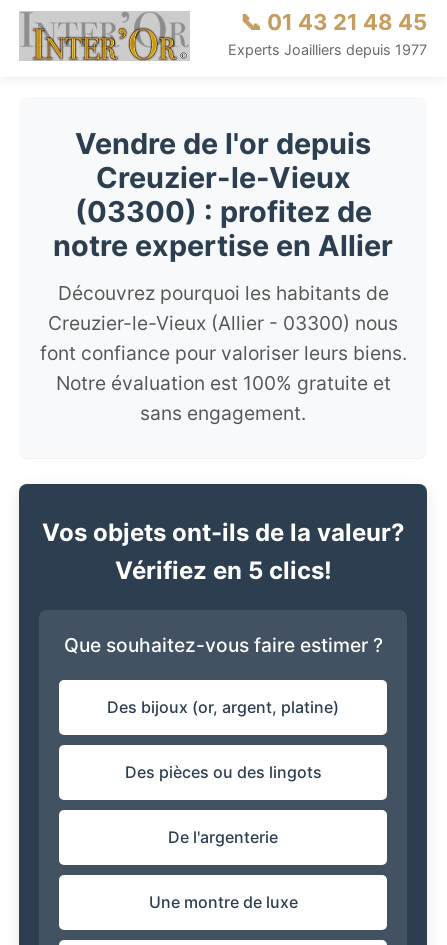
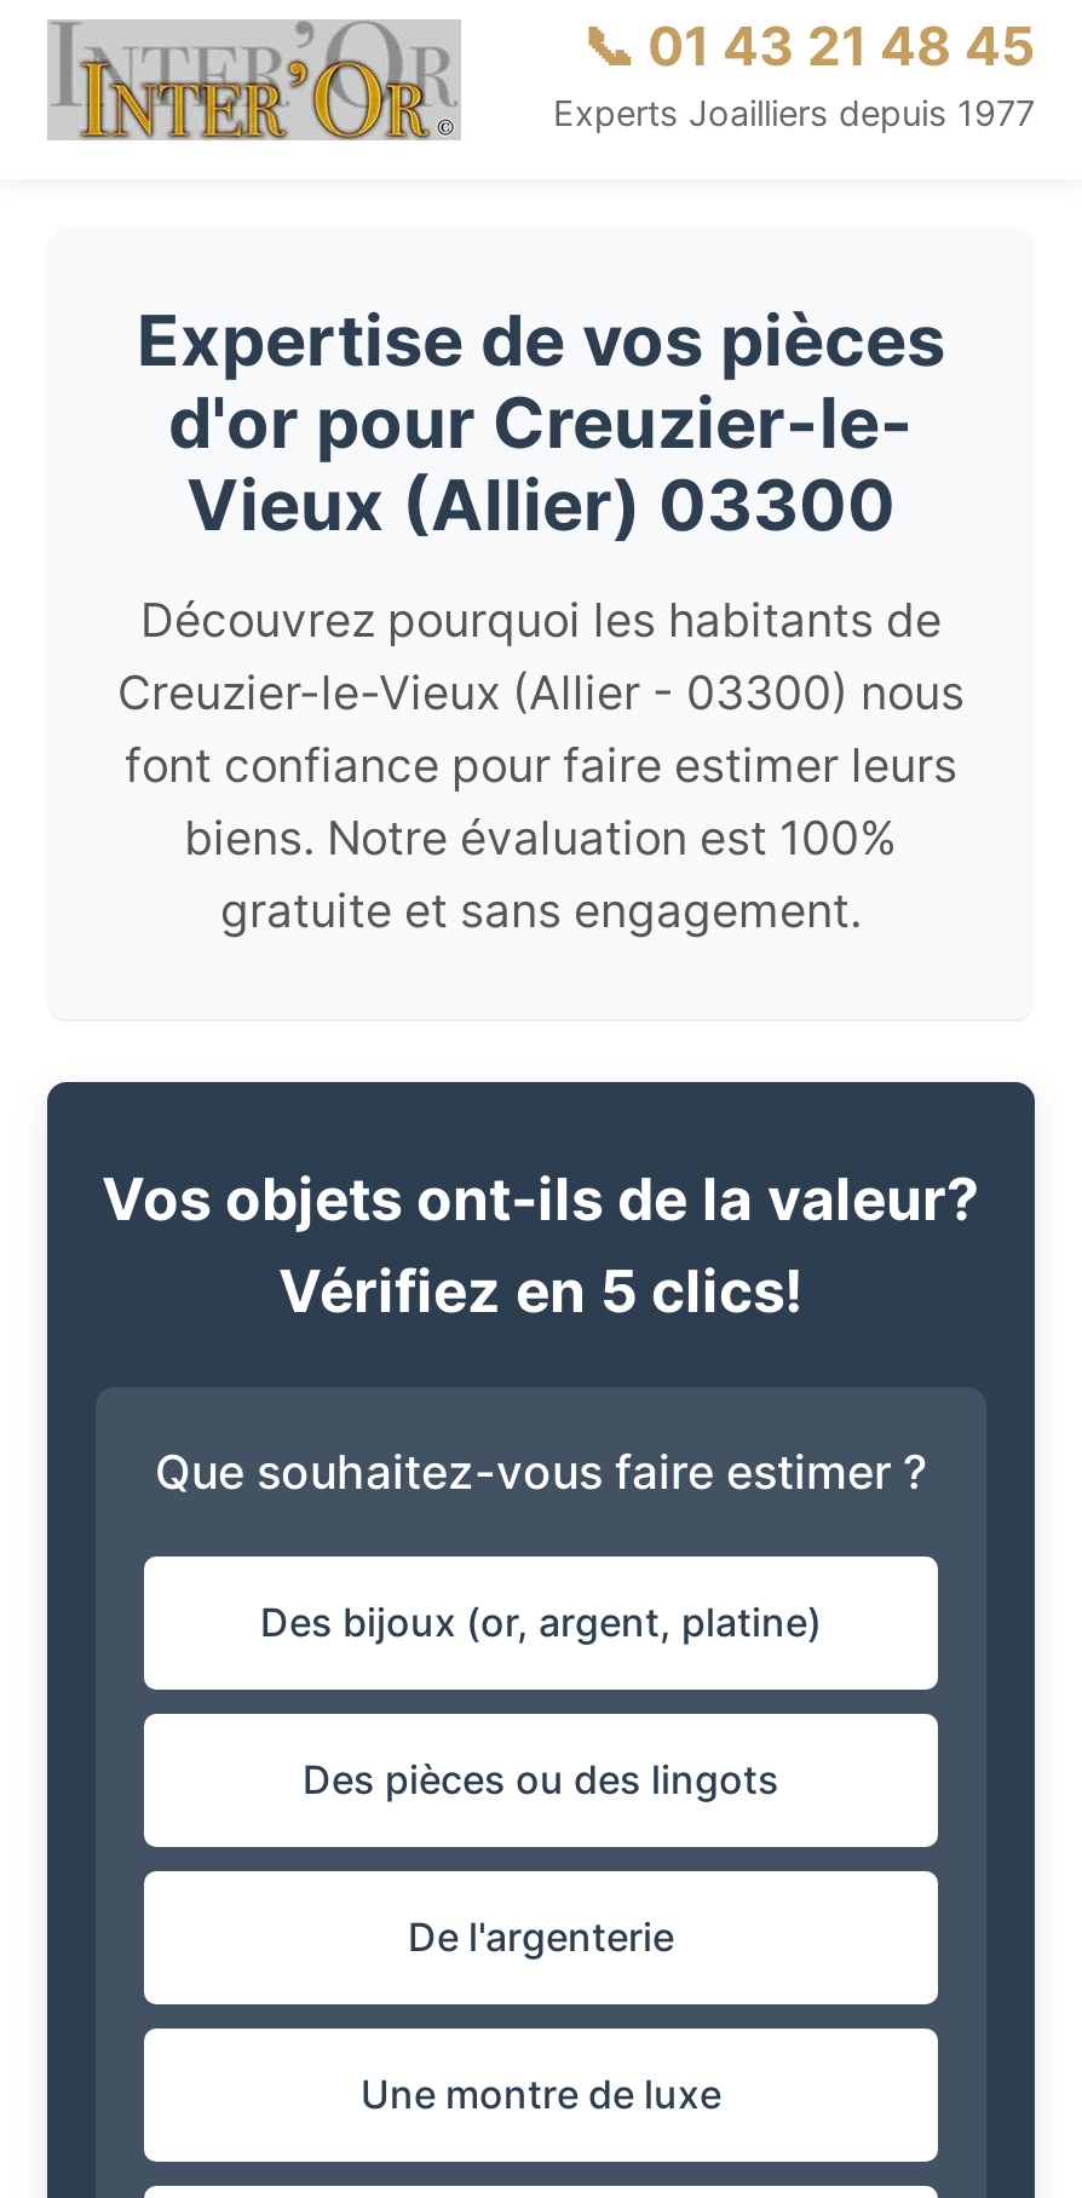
- Vendre de l'or depuis
- Creuzier-le-Vieux
- (03300) : profitez de
- notre expertise en Allier
+ Expertise de vos pièces
+ d'or pour Creuzier-le-
+ Vieux (Allier) 03300

- font confiance pour valoriser leurs biens.
- Notre évaluation est 100% gratuite et
- sans engagement.
+ font confiance pour faire estimer leurs
+ biens. Notre évaluation est 100%
+ gratuite et sans engagement.
